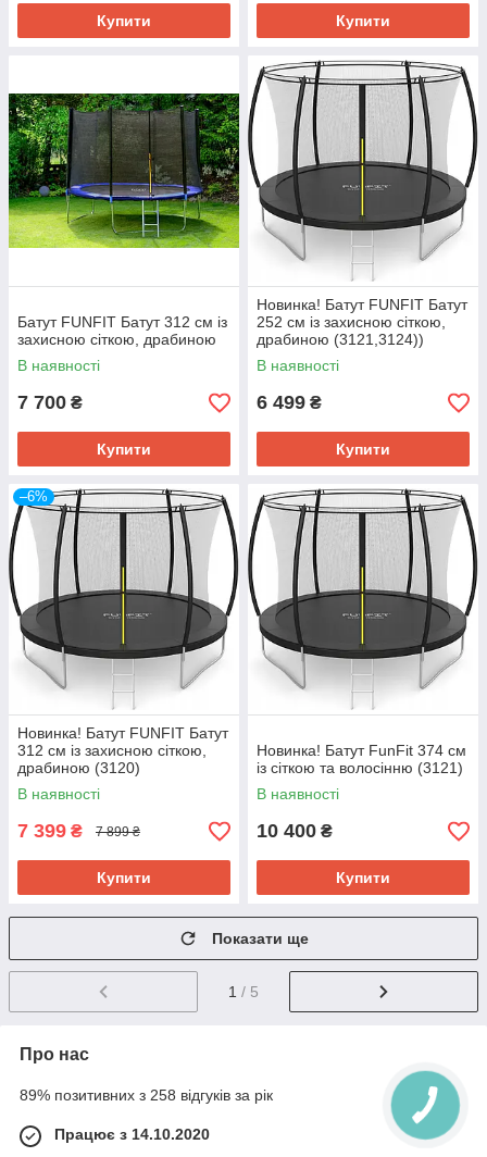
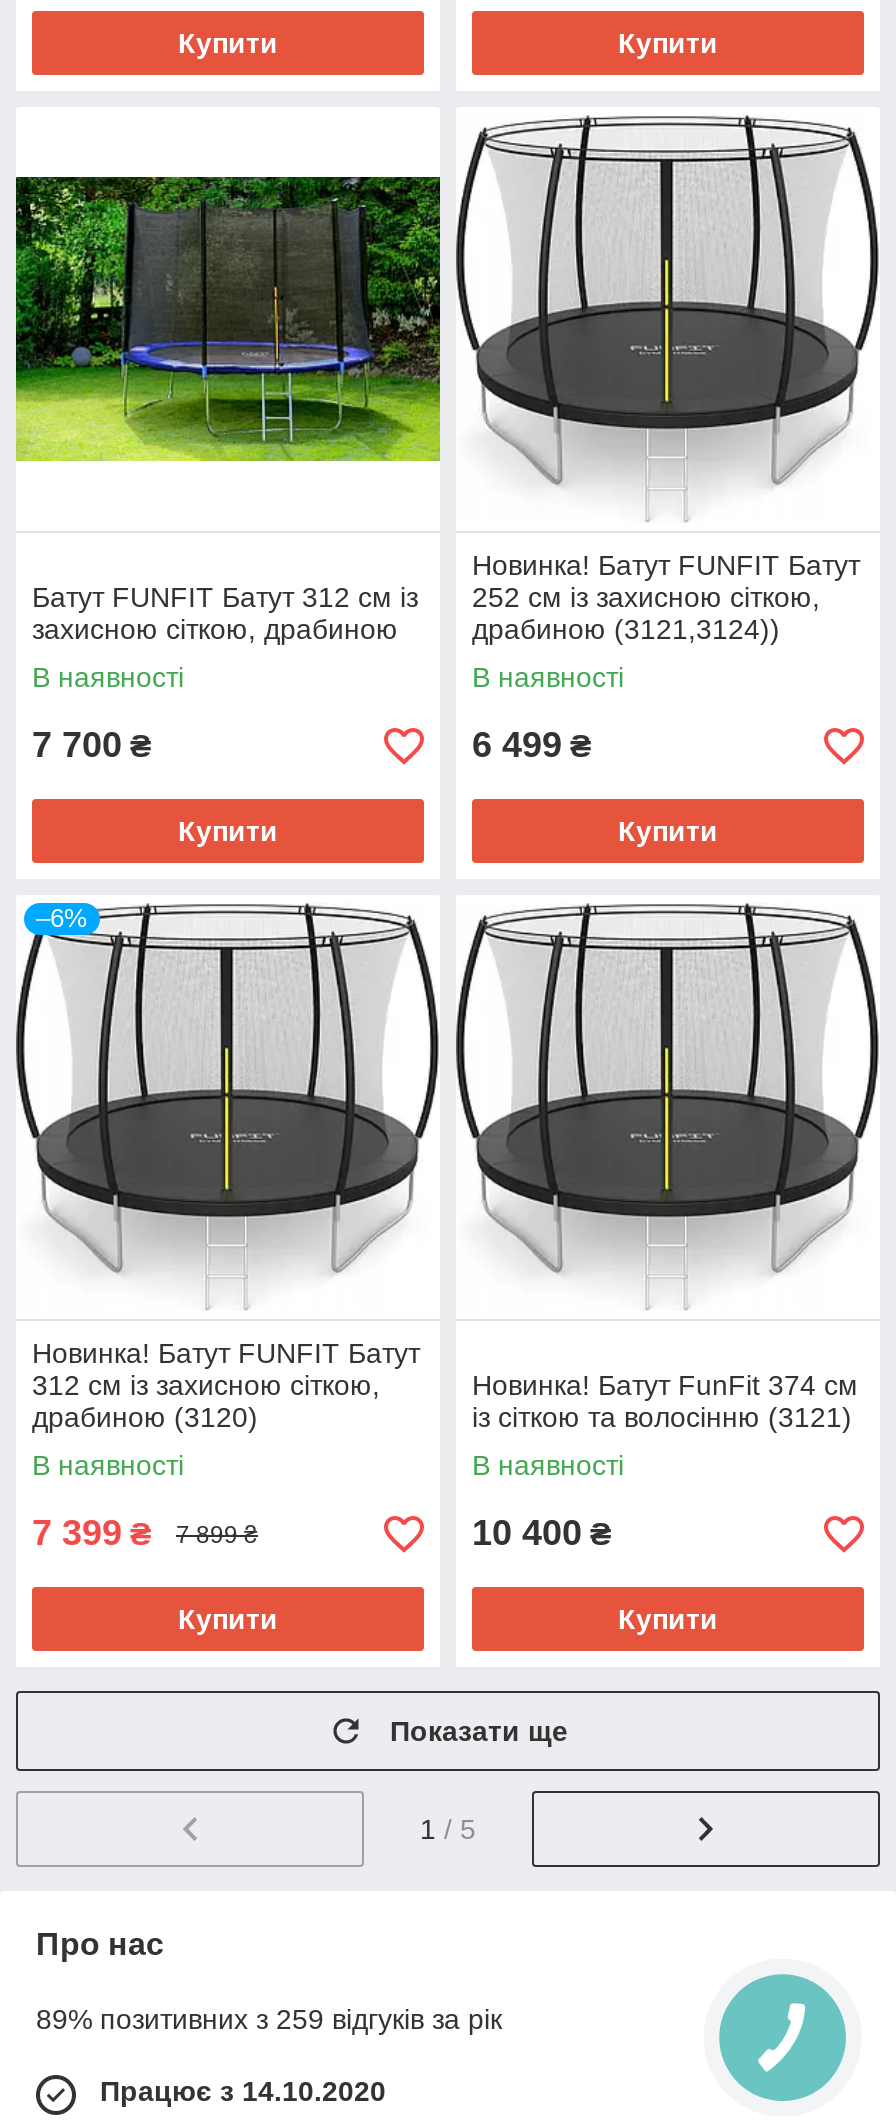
- 89% позитивних з 258 відгуків за рік
+ 89% позитивних з 259 відгуків за рік
